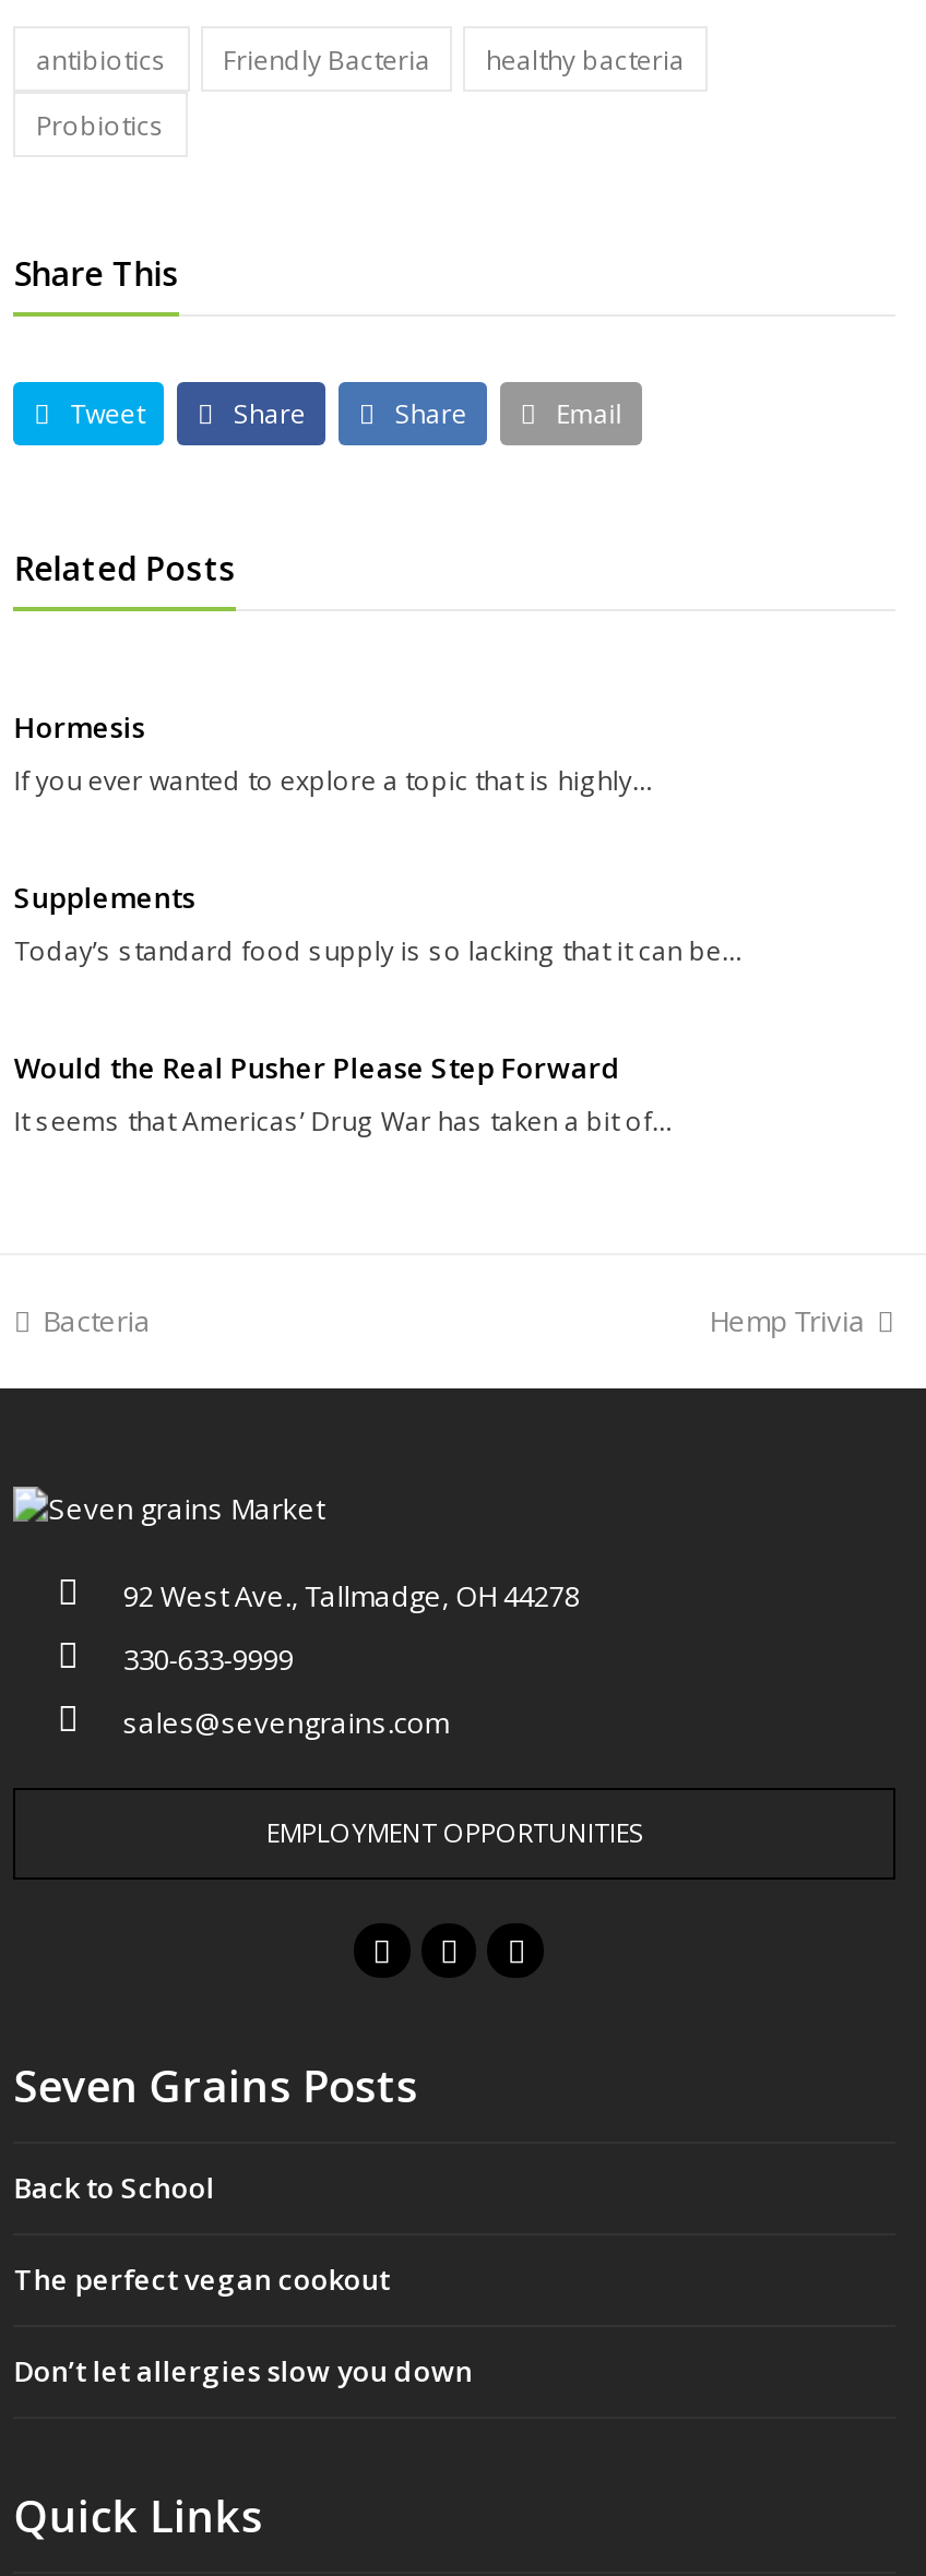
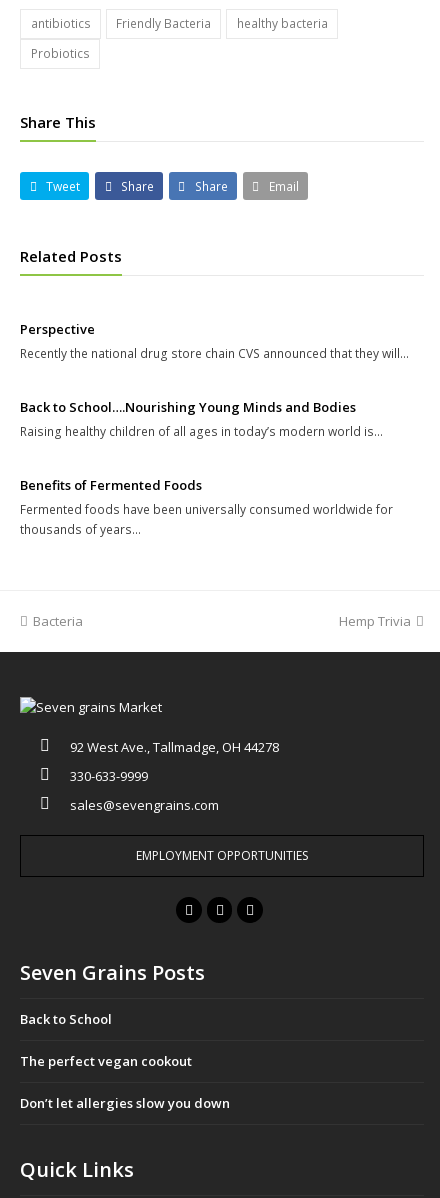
- Hormesis
- If you ever wanted to explore a topic that is highly…
+ Perspective
+ Recently the national drug store chain CVS announced that they will…

- Supplements
- Today’s standard food supply is so lacking that it can be…
+ Back to School….Nourishing Young Minds and Bodies
+ Raising healthy children of all ages in today’s modern world is…

- Would the Real Pusher Please Step Forward
- It seems that Americas’ Drug War has taken a bit of…
+ Benefits of Fermented Foods
+ Fermented foods have been universally consumed worldwide for
+ thousands of years…
